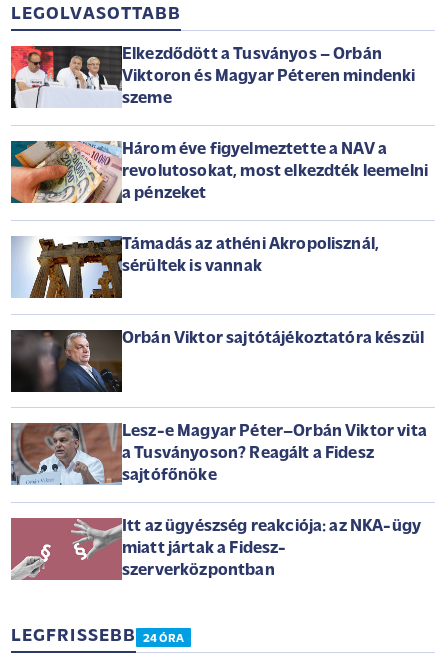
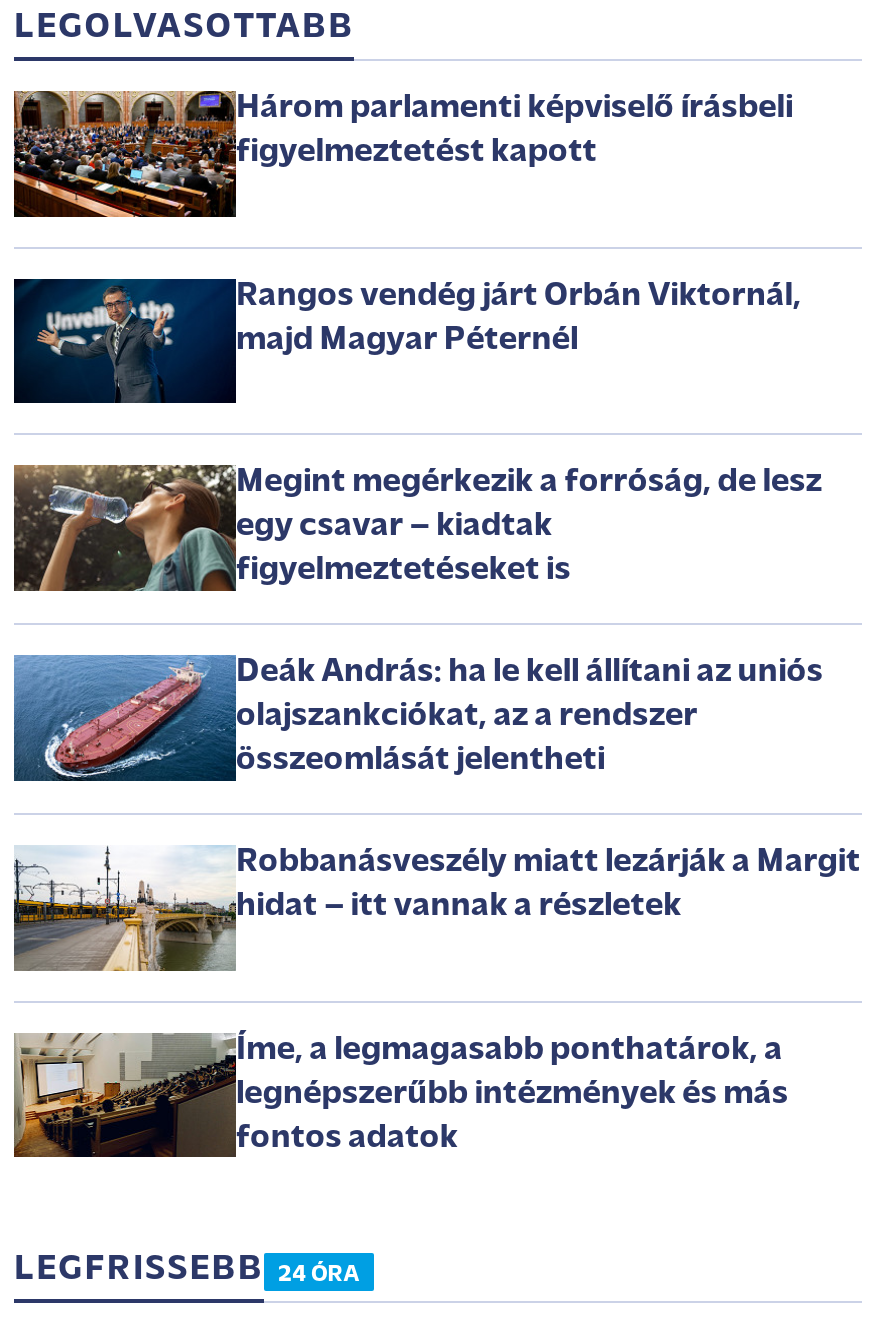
- [image]
- Elkezdődött a Tusványos – Orbán
- Viktoron és Magyar Péteren mindenki
- szeme
+ [image]
+ Három parlamenti képviselő írásbeli
+ figyelmeztetést kapott

- [image]
- Három éve figyelmeztette a NAV a
- revolutosokat, most elkezdték leemelni
- a pénzeket
+ [image]
+ Rangos vendég járt Orbán Viktornál,
+ majd Magyar Péternél

- [image]
- Támadás az athéni Akropolisznál,
- sérültek is vannak
+ [image]
+ Megint megérkezik a forróság, de lesz
+ egy csavar – kiadtak
+ figyelmeztetéseket is

- [image]
- Orbán Viktor sajtótájékoztatóra készül
+ [image]
+ Deák András: ha le kell állítani az uniós
+ olajszankciókat, az a rendszer
+ összeomlását jelentheti

- [image]
- Lesz-e Magyar Péter–Orbán Viktor vita
- a Tusványoson? Reagált a Fidesz
- sajtófőnöke
+ [image]
+ Robbanásveszély miatt lezárják a Margit
+ hidat – itt vannak a részletek

- [image]
- Itt az ügyészség reakciója: az NKA-ügy
- miatt jártak a Fidesz-
- szerverközpontban
+ [image]
+ Íme, a legmagasabb ponthatárok, a
+ legnépszerűbb intézmények és más
+ fontos adatok
